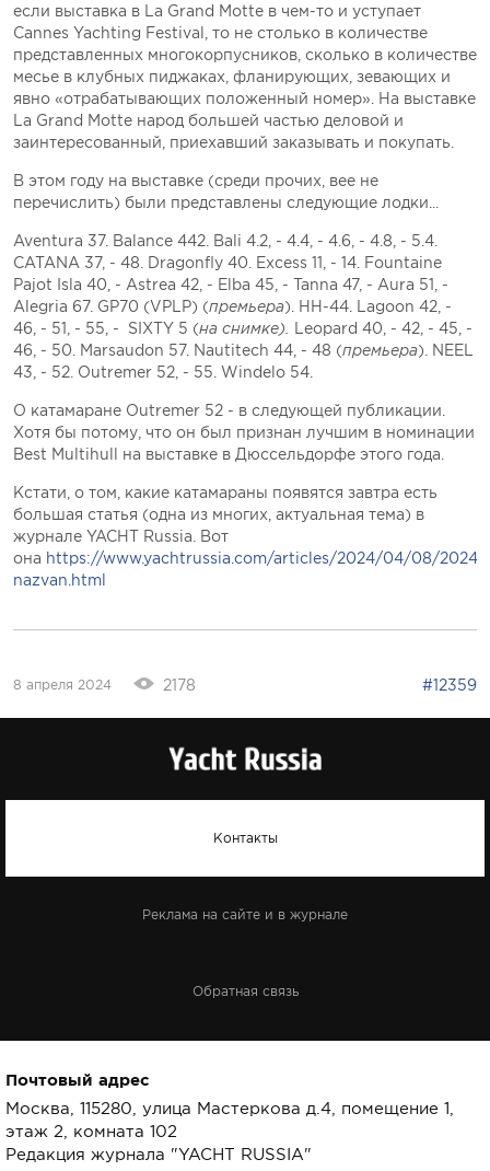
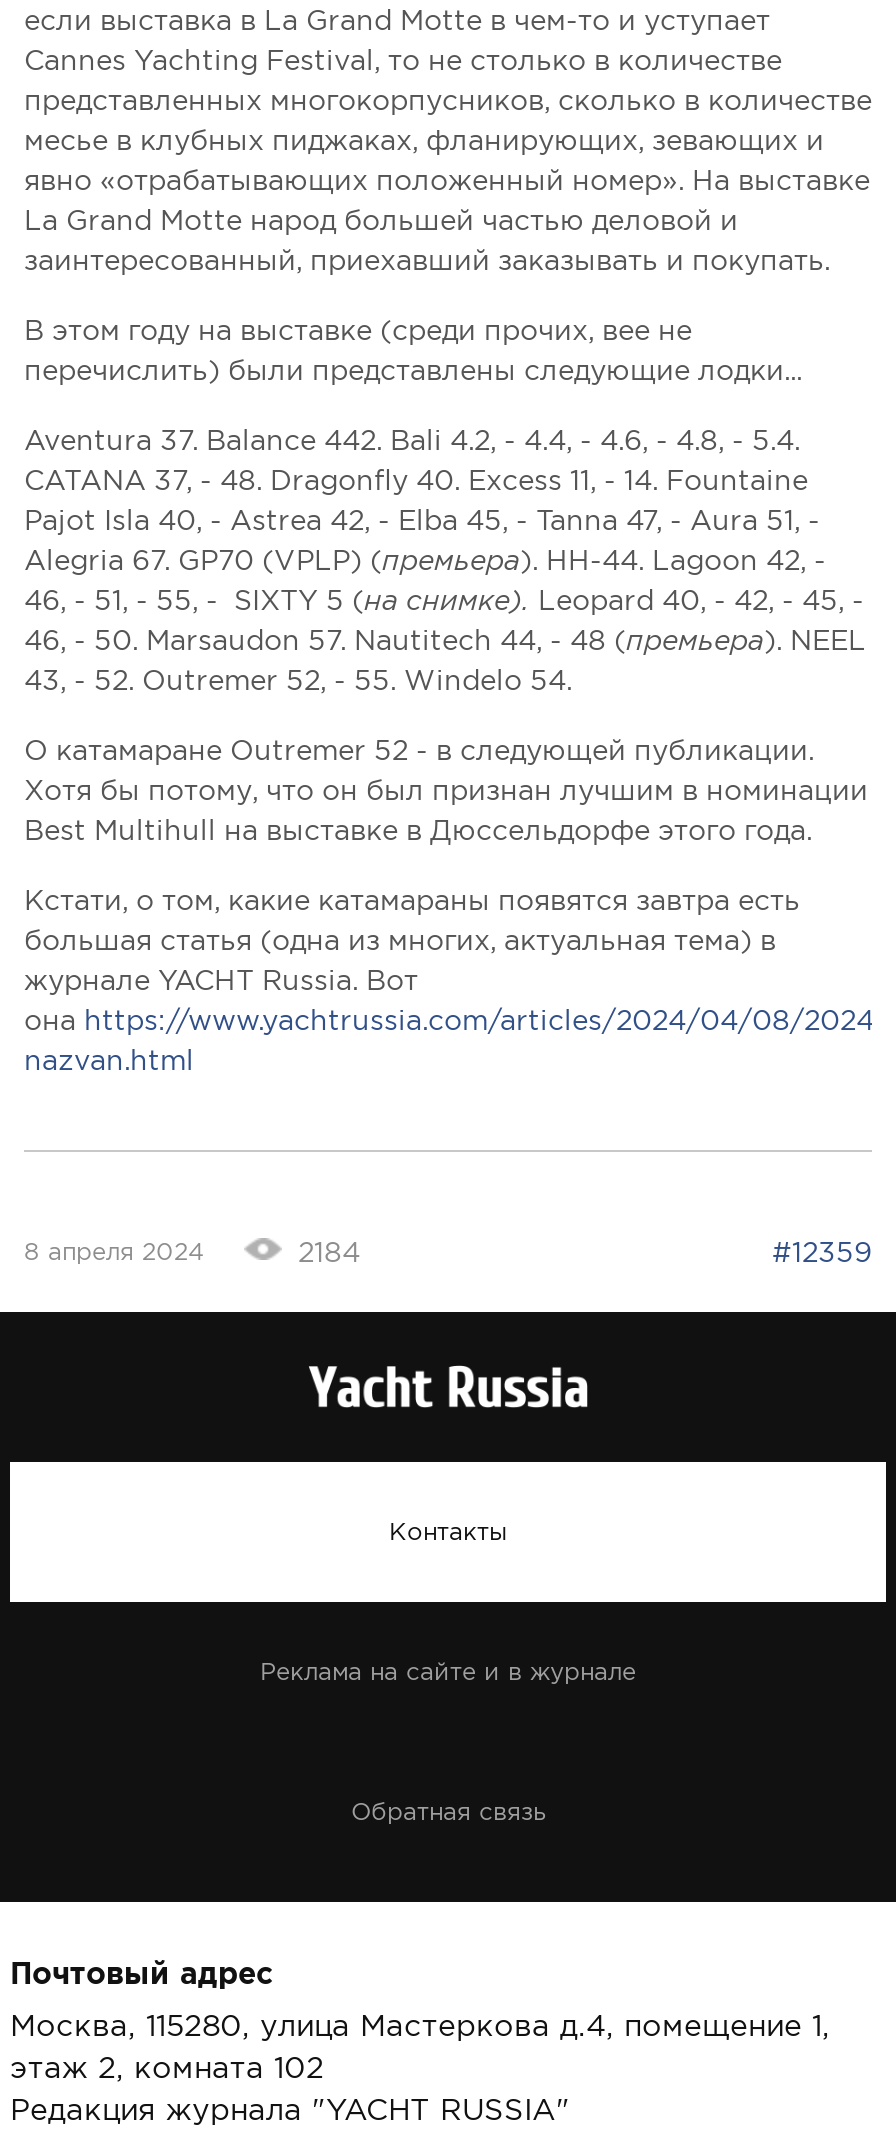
- 2178
+ 2184
